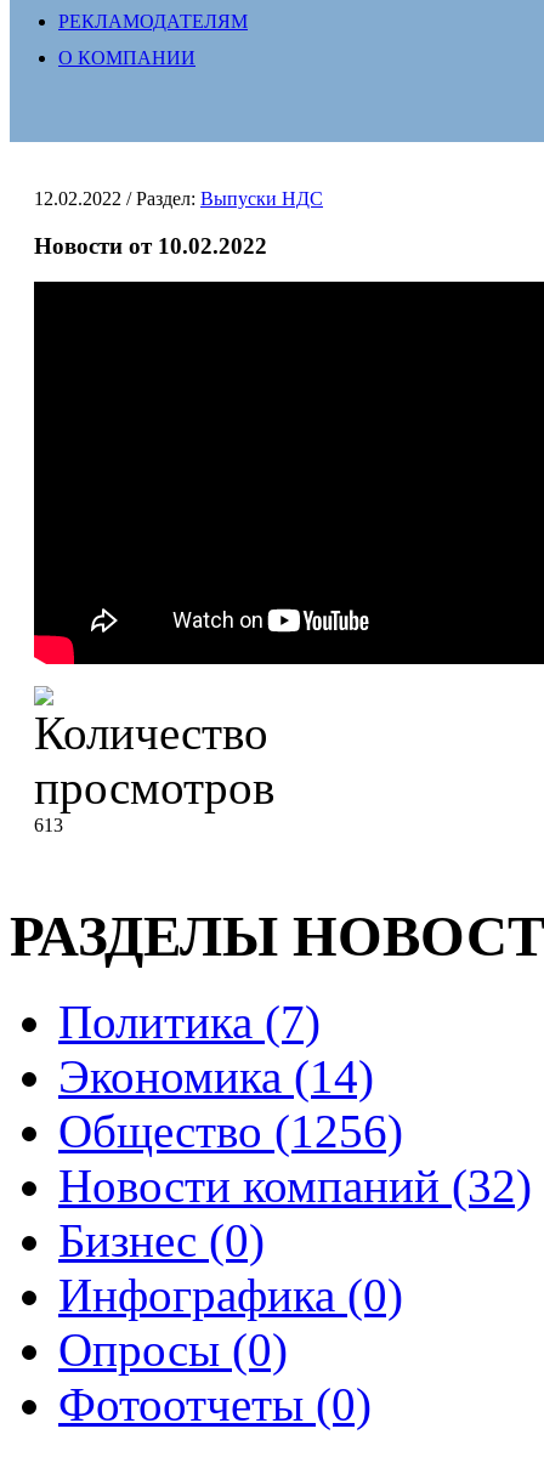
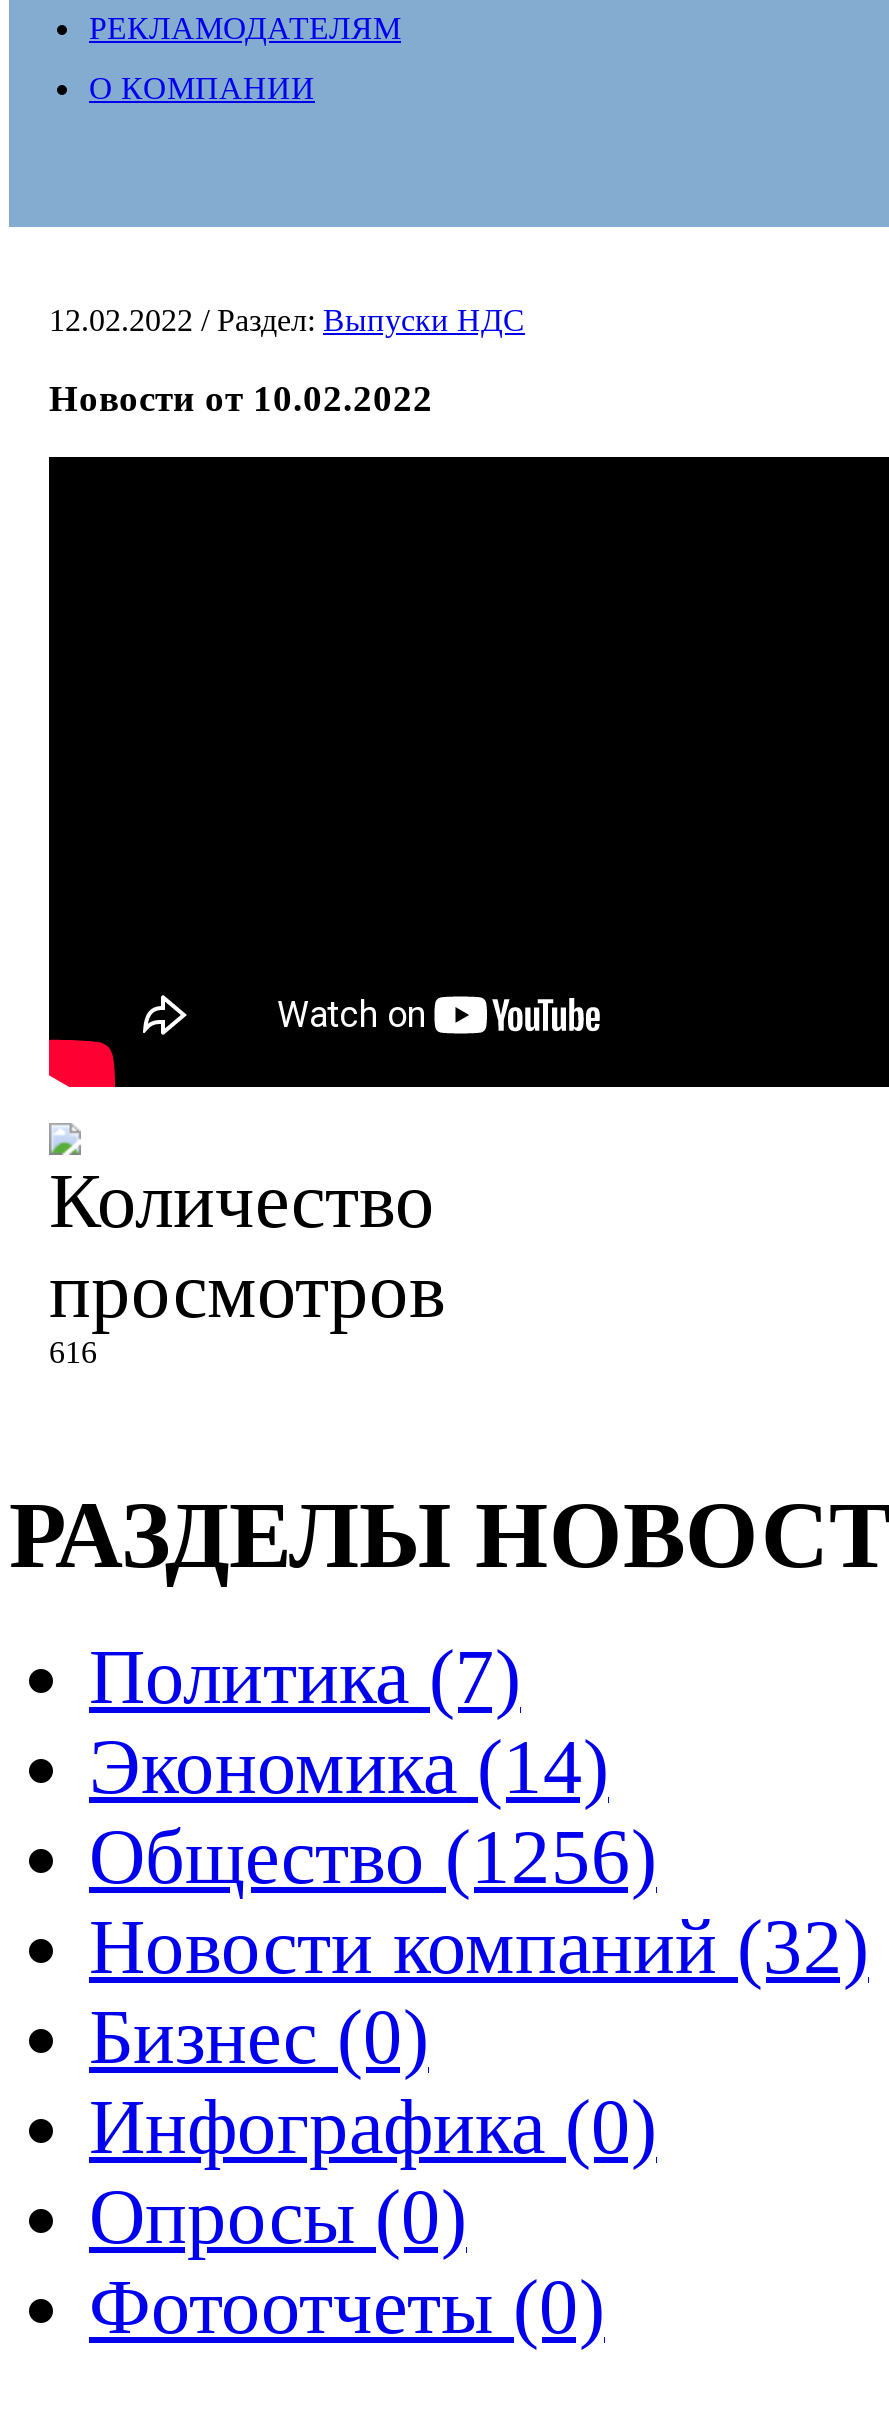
- 613
+ 616
